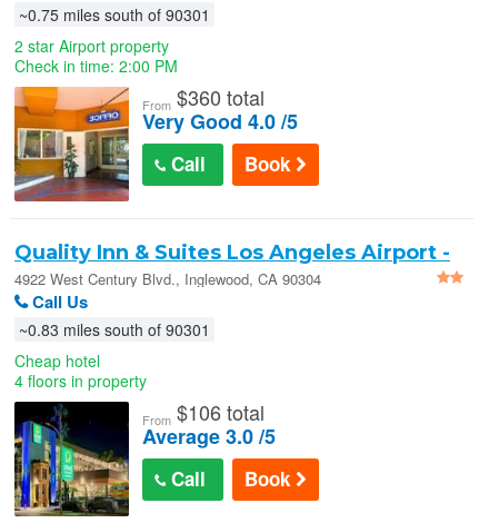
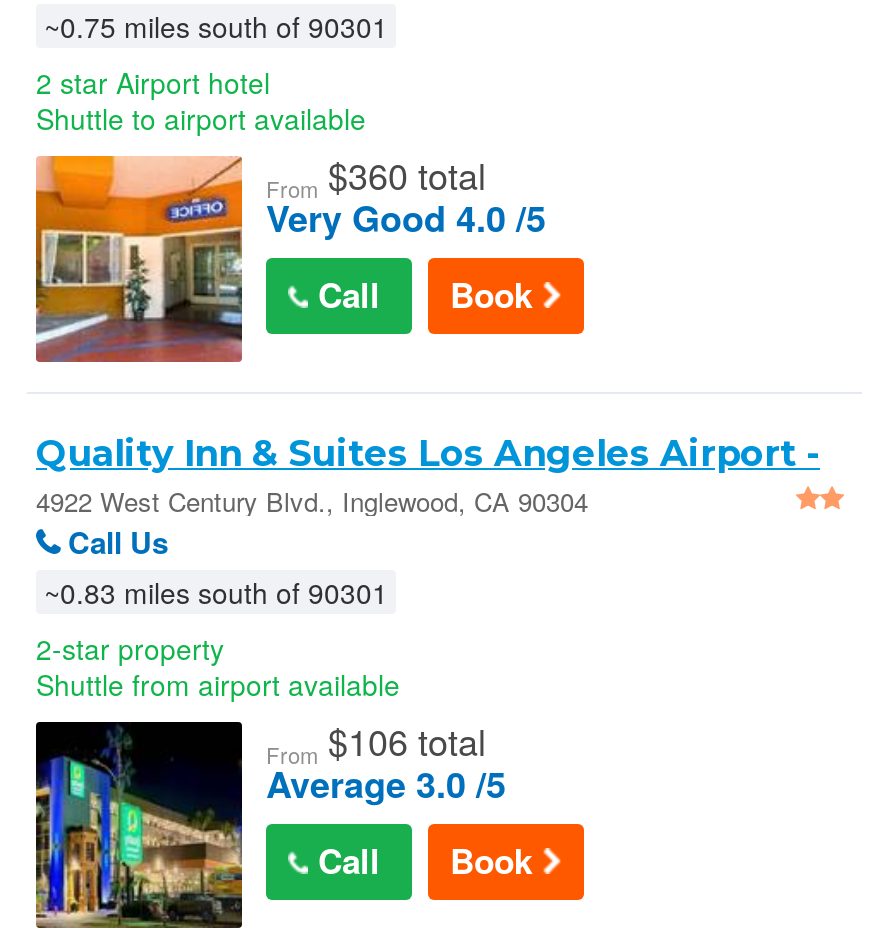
- 2 star Airport property
- Check in time: 2:00 PM
+ 2 star Airport hotel
+ Shuttle to airport available

- Cheap hotel
- 4 floors in property
+ 2-star property
+ Shuttle from airport available
